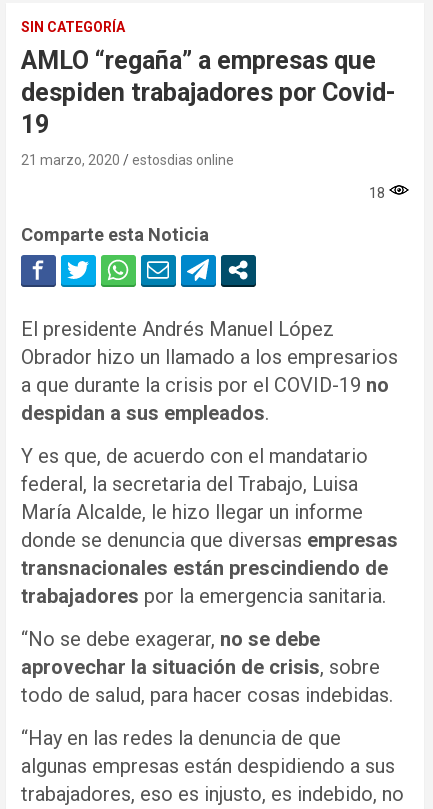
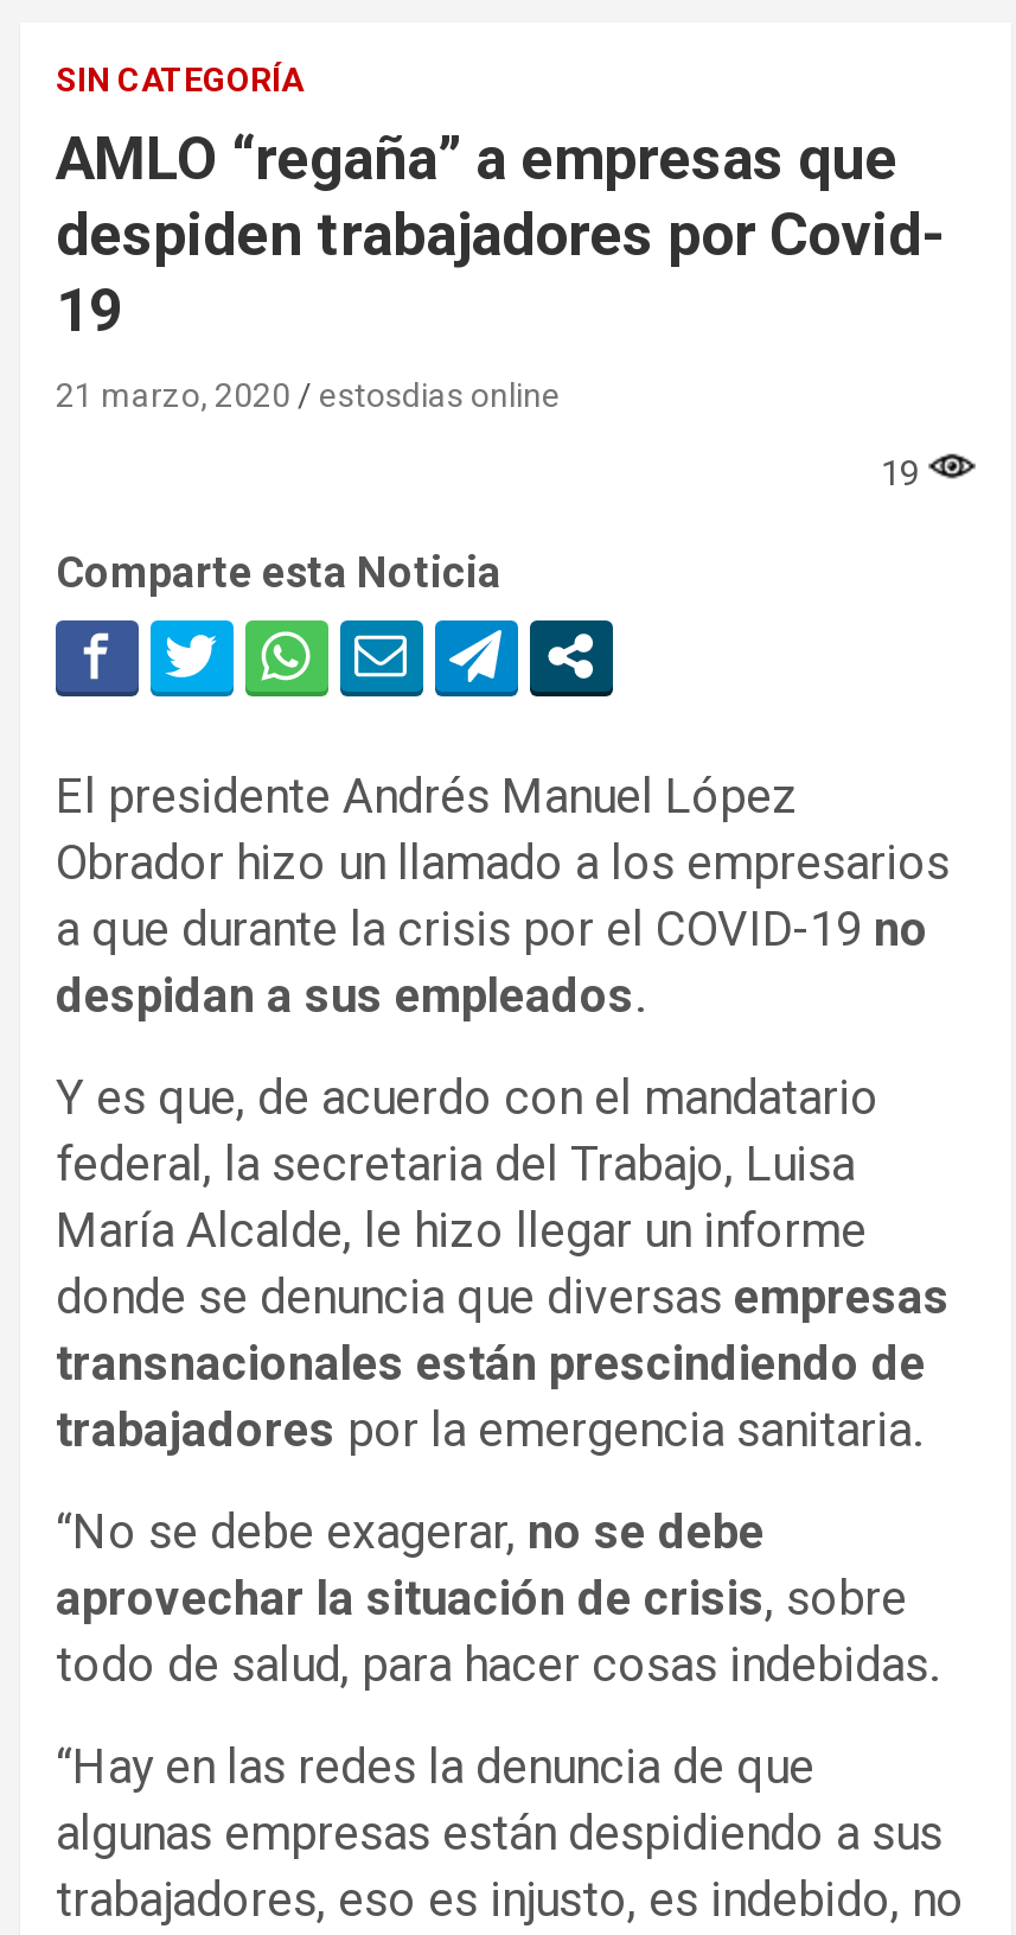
- 18
+ 19
